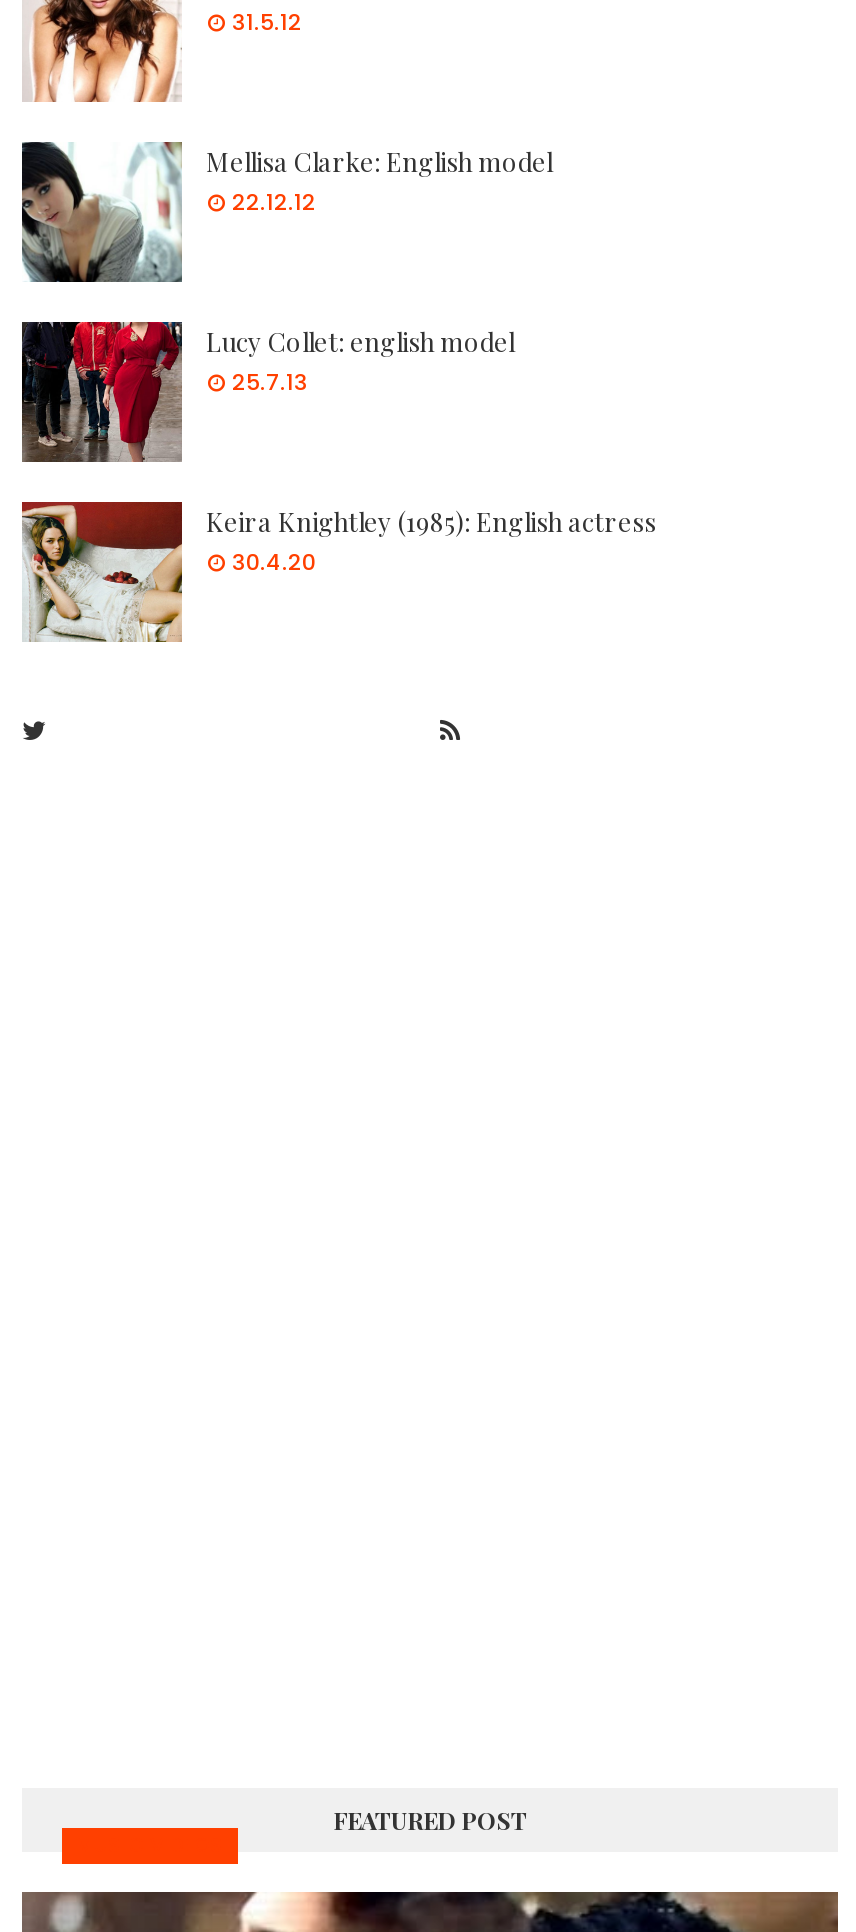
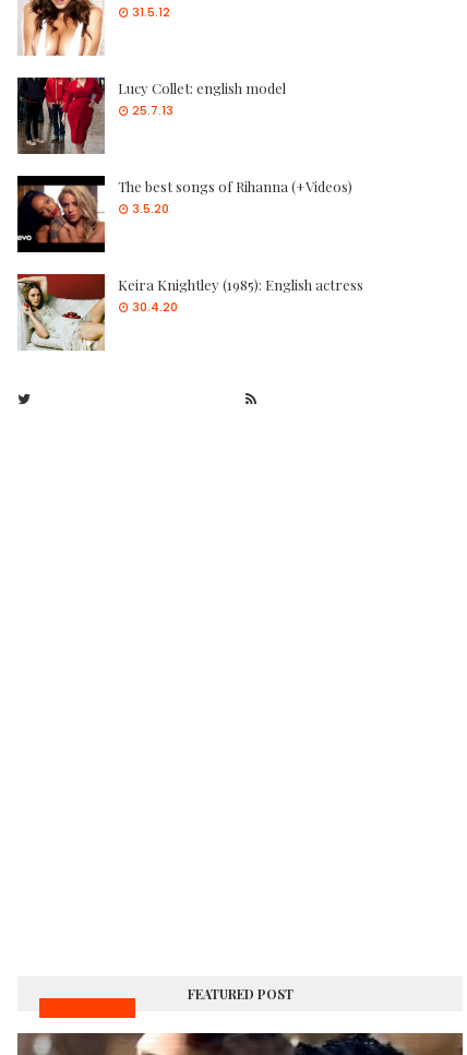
- [image]
- Mellisa Clarke: English model
- 22.12.12

moved up: [image] | Lucy Collet: english model | 25.7.13

+ [image]
+ The best songs of Rihanna (+Videos)
+ 3.5.20
